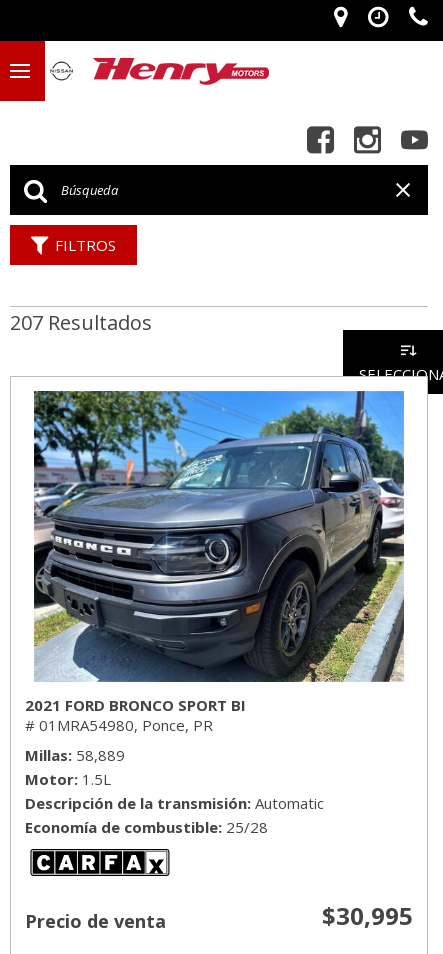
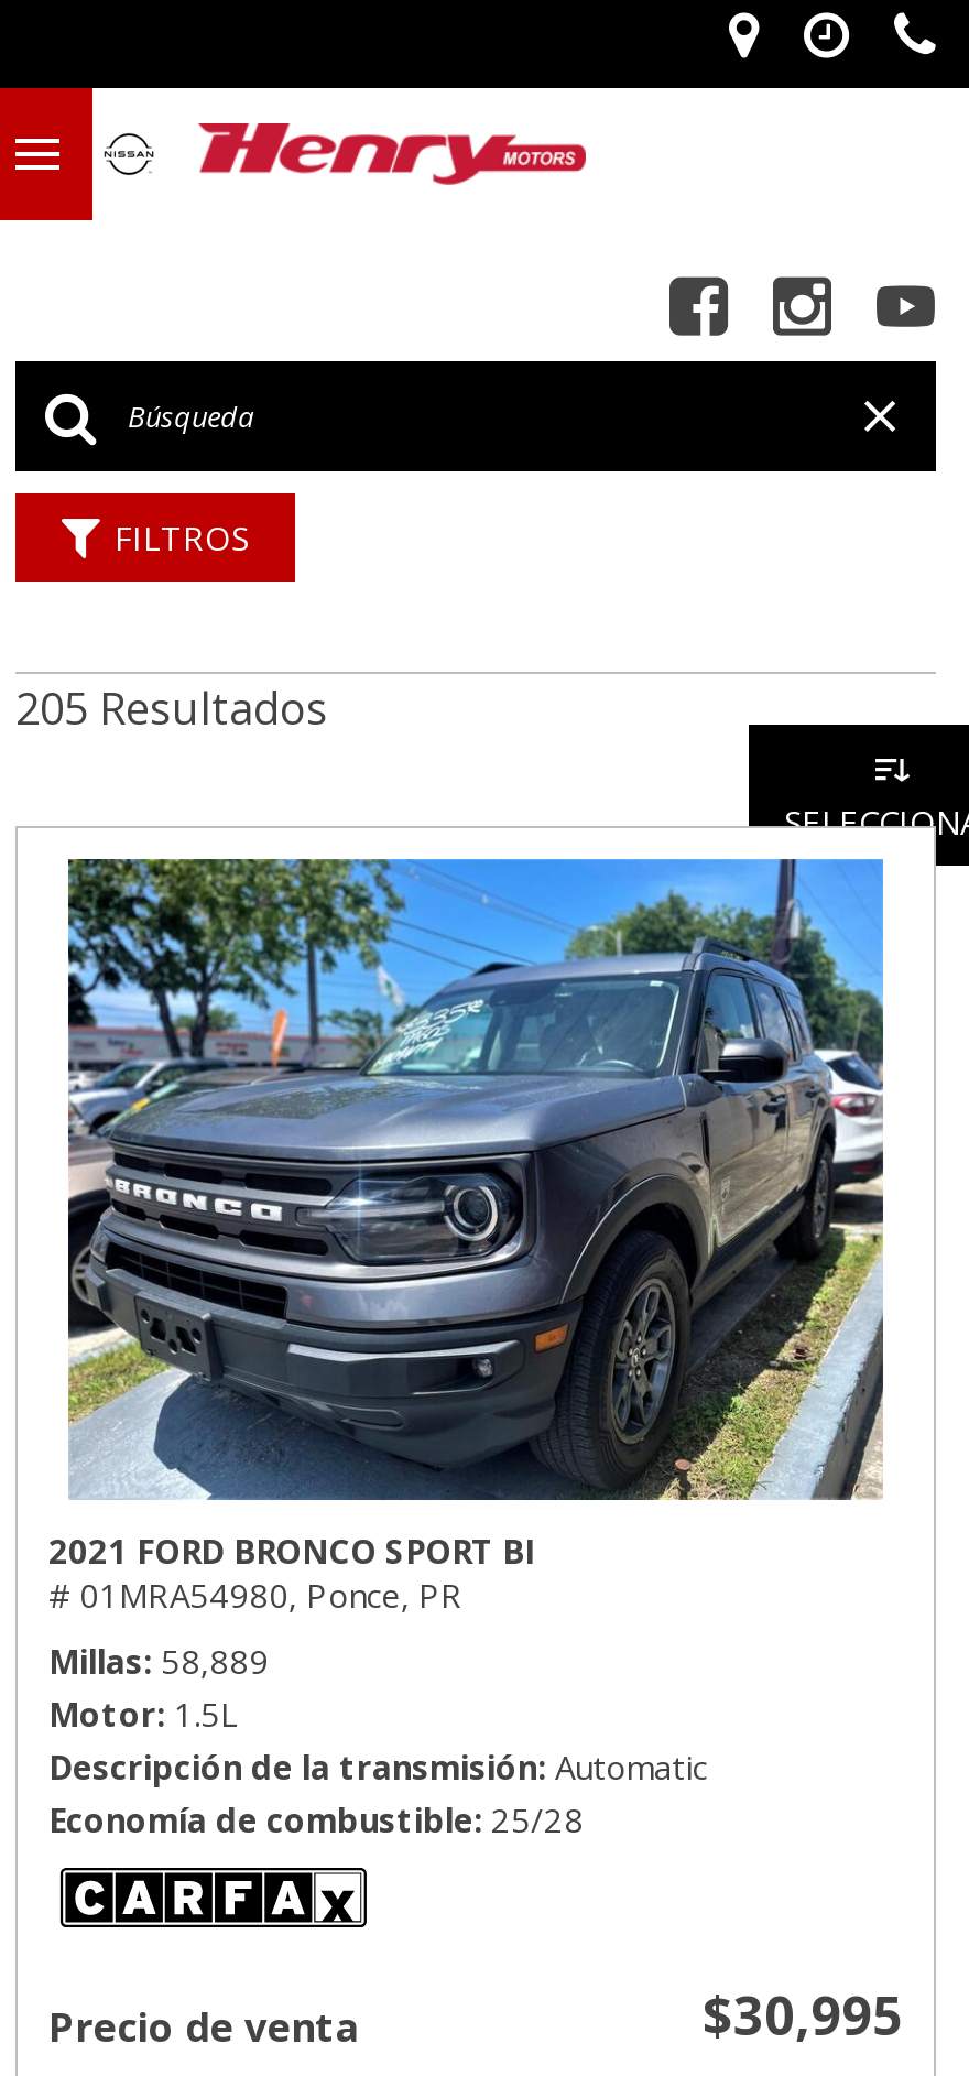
- 207 Resultados
+ 205 Resultados
